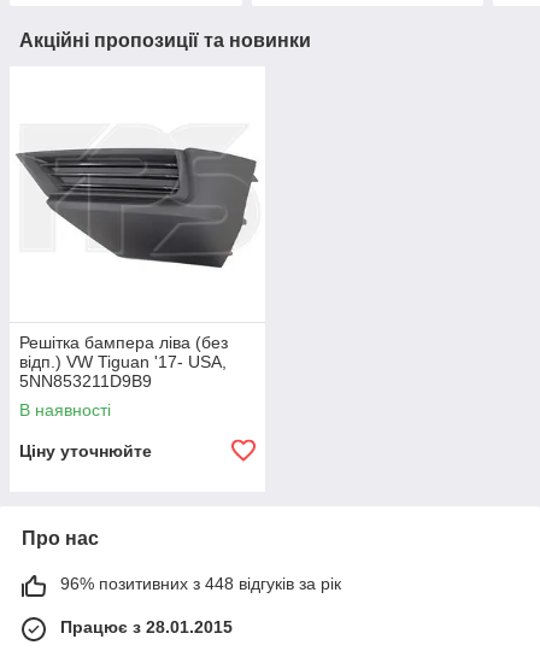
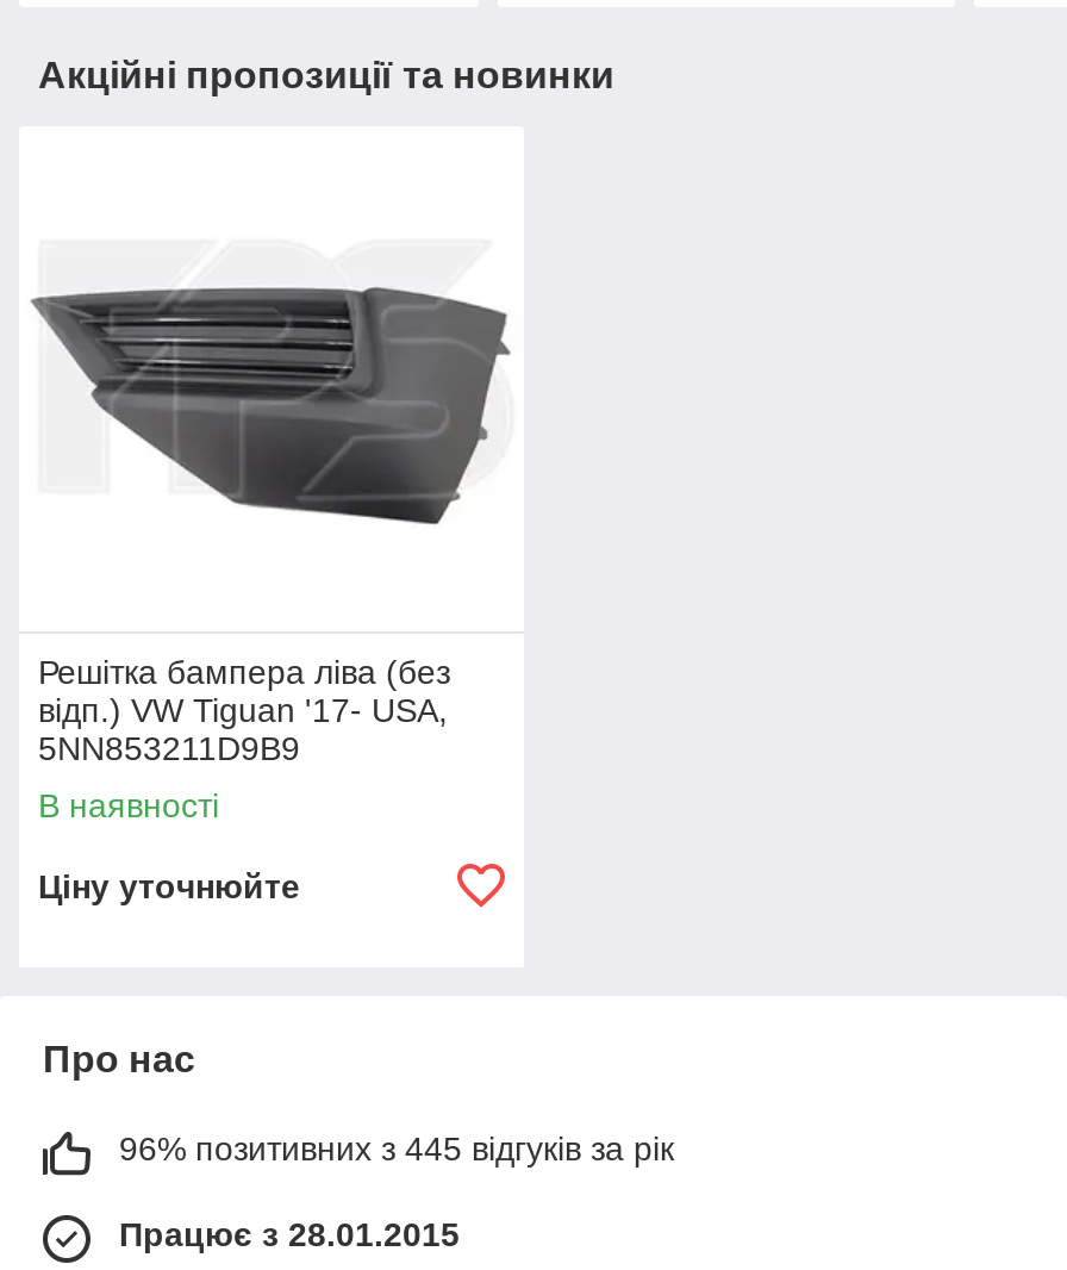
- 96% позитивних з 448 відгуків за рік
+ 96% позитивних з 445 відгуків за рік
